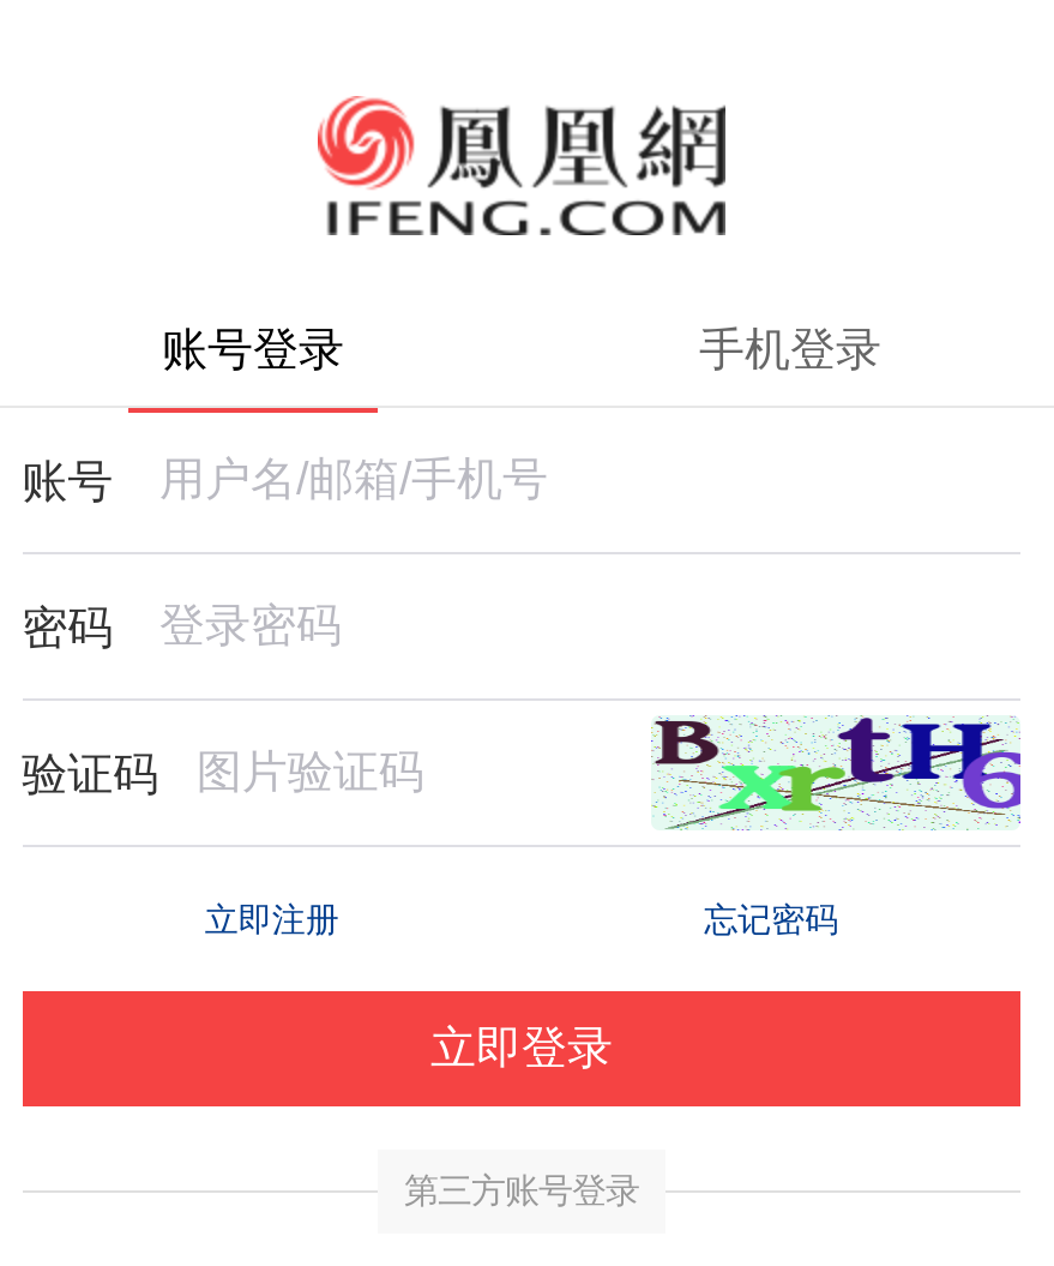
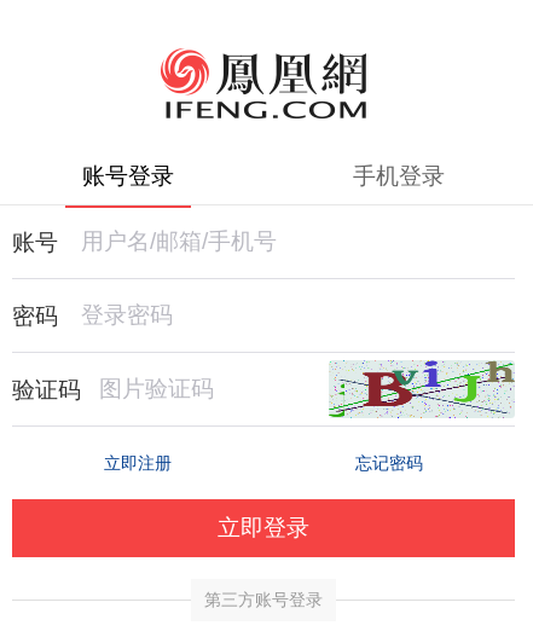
- [image]
+ [image]
